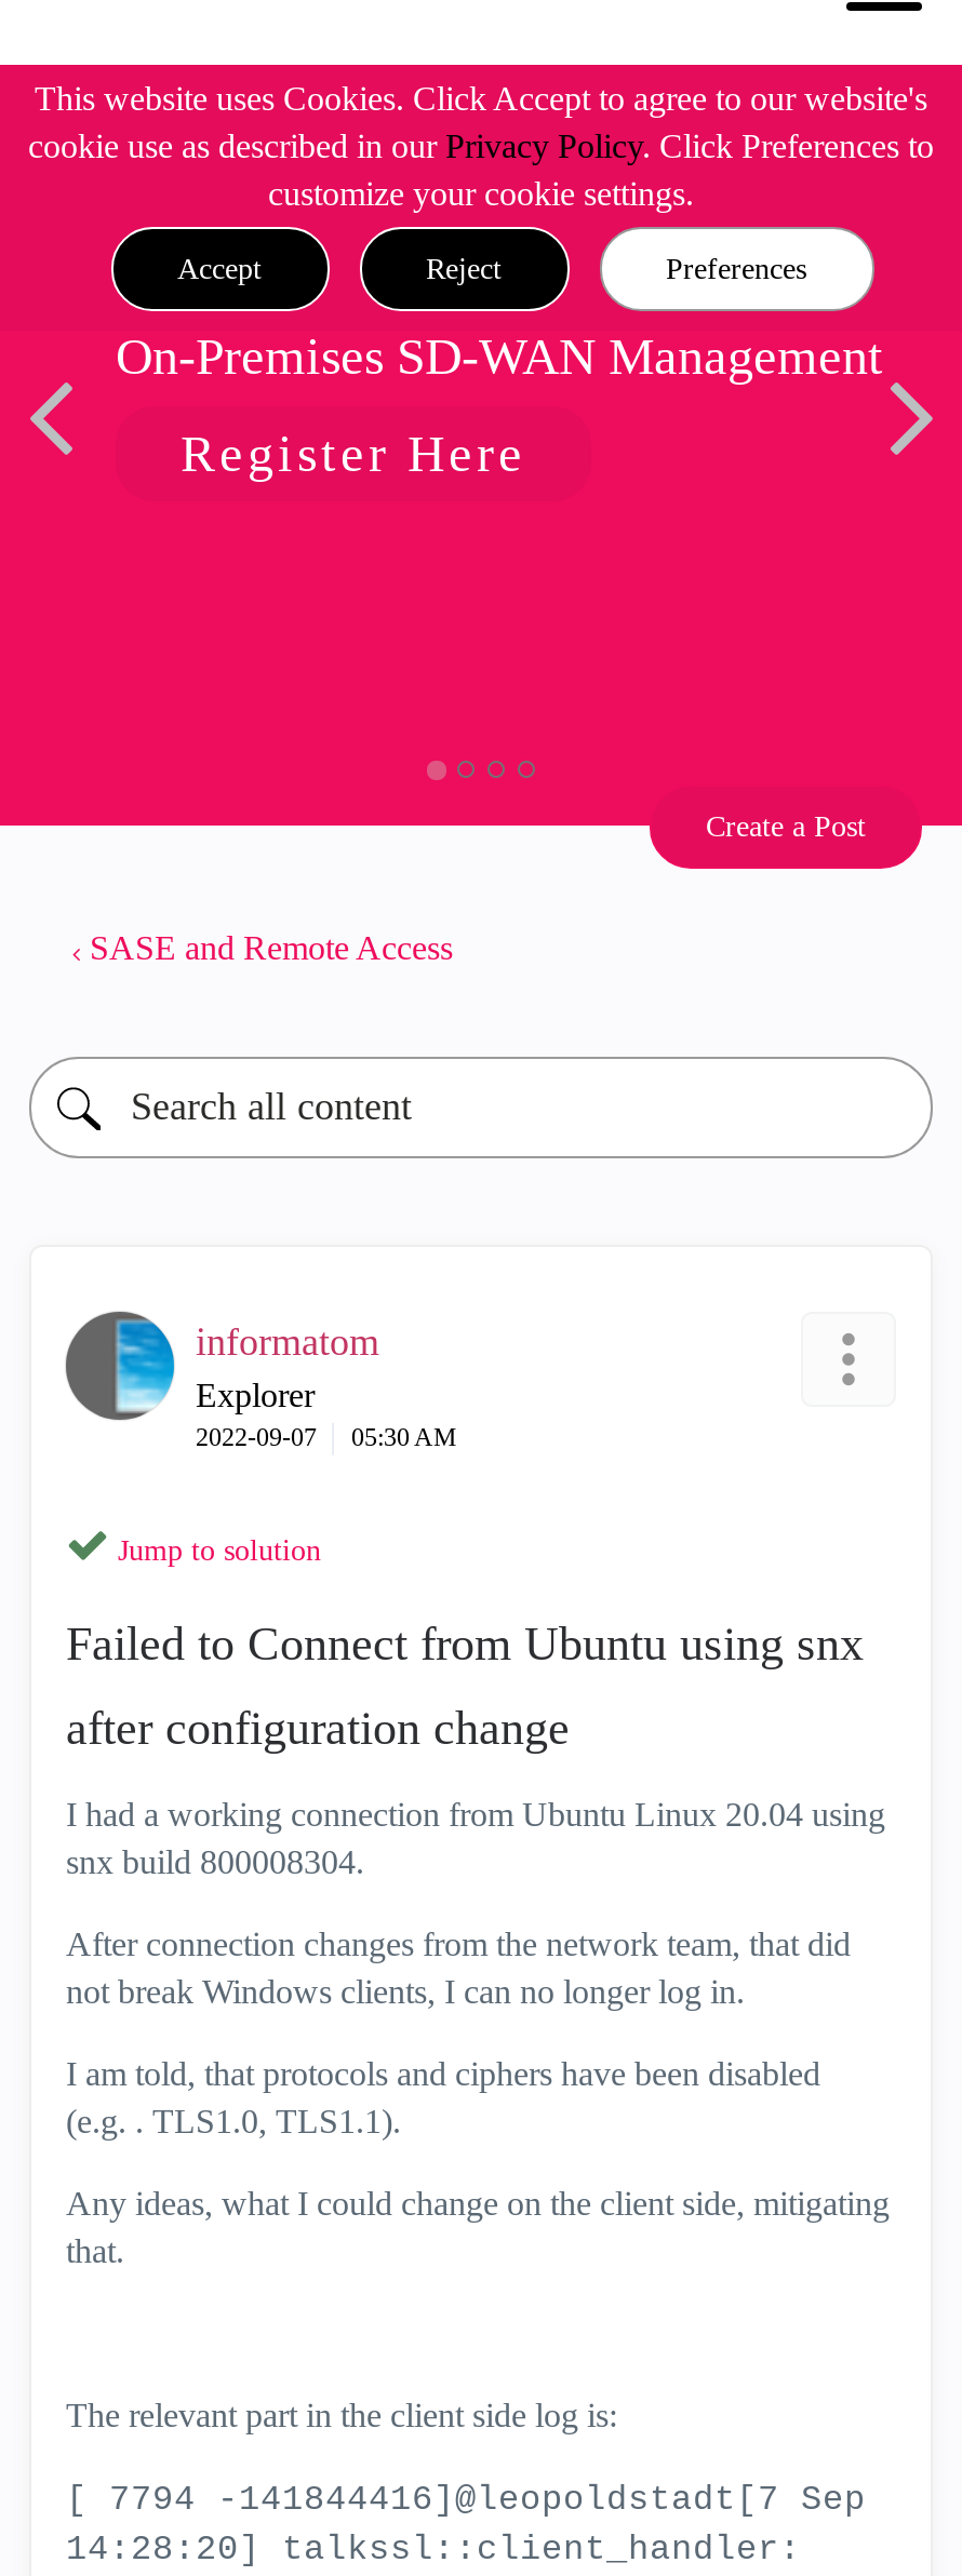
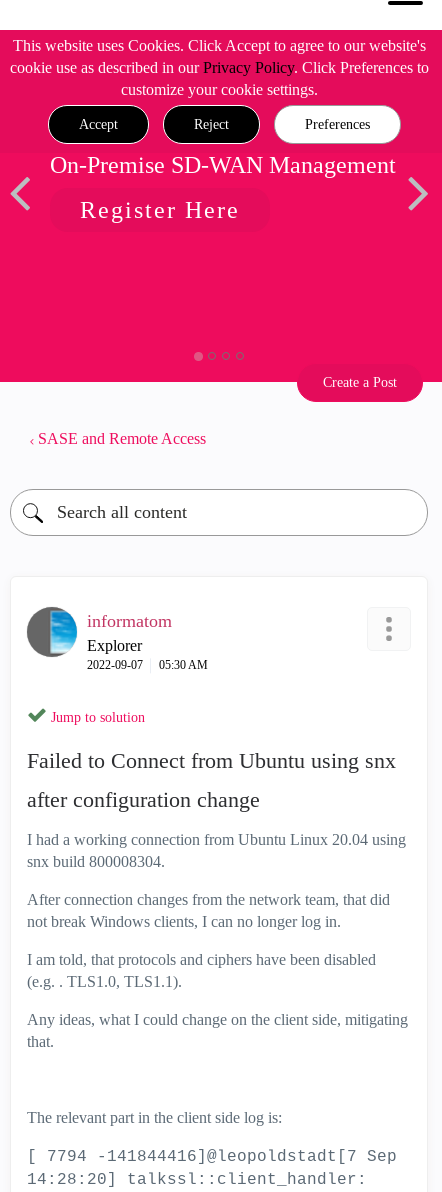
- On-Premises SD-WAN Management
+ On-Premise SD-WAN Management
